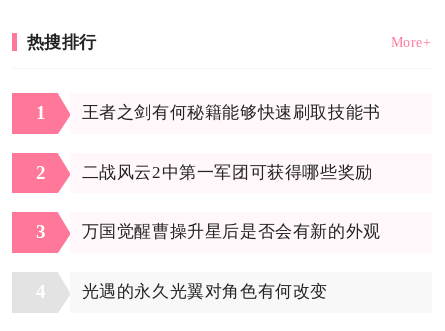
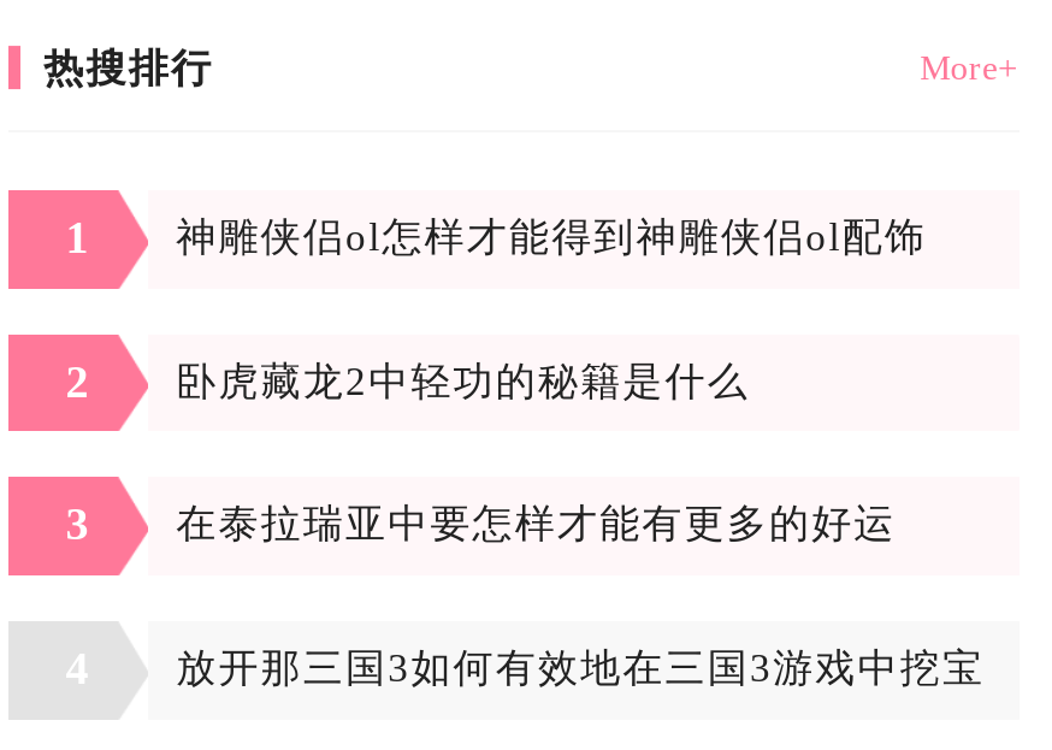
- 王者之剑有何秘籍能够快速刷取技能书
+ 神雕侠侣ol怎样才能得到神雕侠侣ol配饰

- 二战风云2中第一军团可获得哪些奖励
+ 卧虎藏龙2中轻功的秘籍是什么

- 万国觉醒曹操升星后是否会有新的外观
+ 在泰拉瑞亚中要怎样才能有更多的好运

- 光遇的永久光翼对角色有何改变
+ 放开那三国3如何有效地在三国3游戏中挖宝
